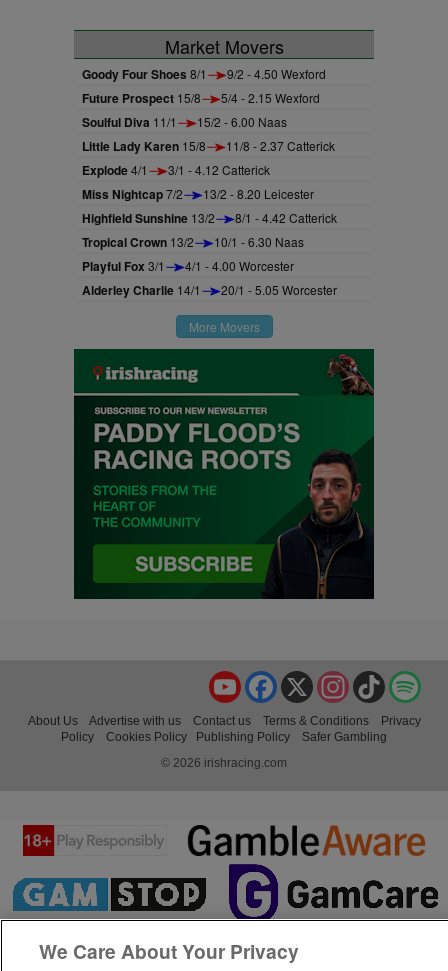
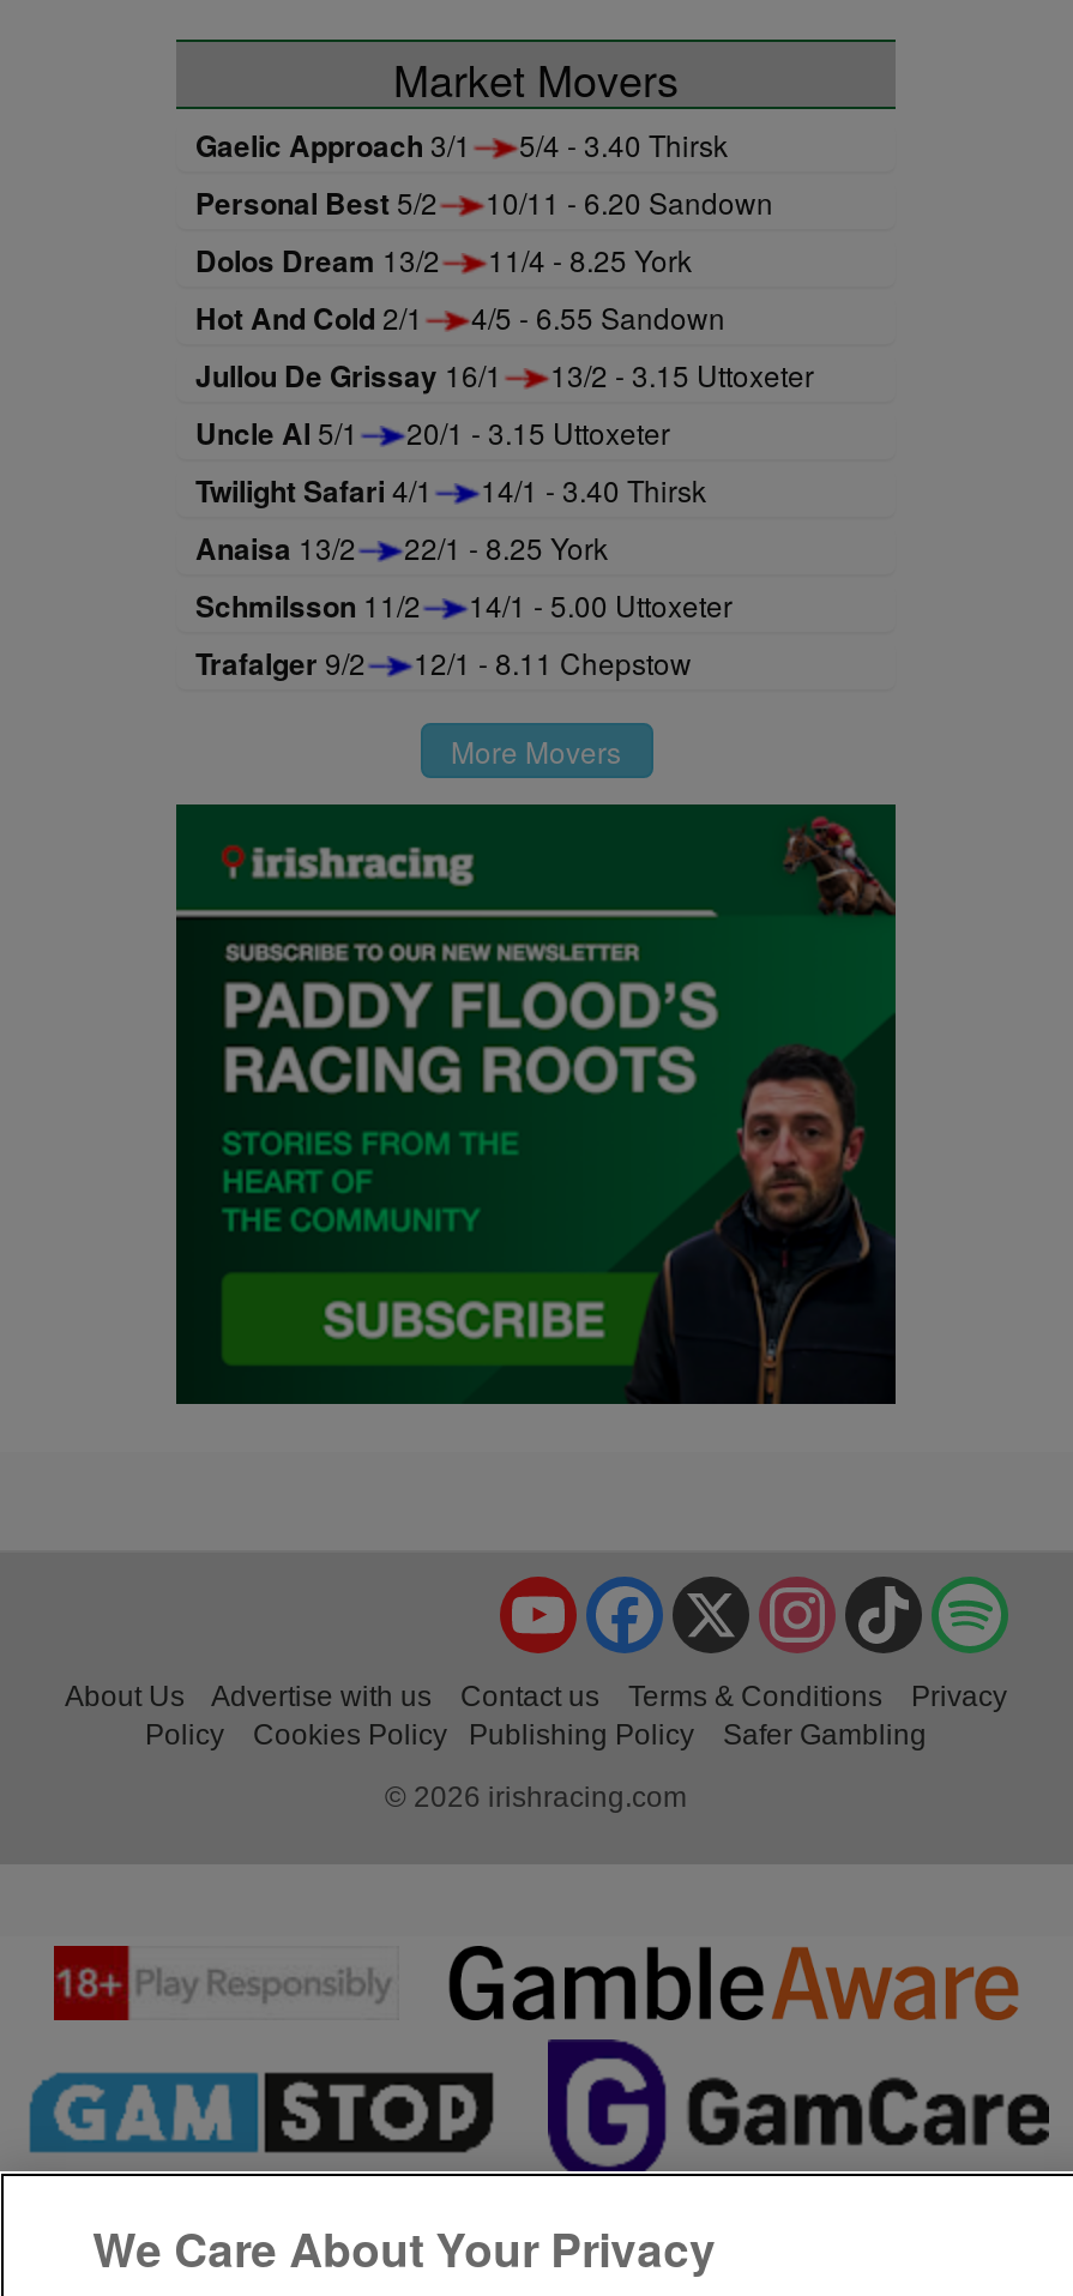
- Goody Four Shoes 8/1
- 9/2 - 4.50 Wexford
- Future Prospect 15/8
- 5/4 - 2.15 Wexford
- Soulful Diva 11/1
- 15/2 - 6.00 Naas
- Little Lady Karen 15/8
- 11/8 - 2.37 Catterick
- Explode 4/1
- 3/1 - 4.12 Catterick
- Miss Nightcap 7/2
- 13/2 - 8.20 Leicester
- Highfield Sunshine 13/2
- 8/1 - 4.42 Catterick
- Tropical Crown 13/2
- 10/1 - 6.30 Naas
- Playful Fox 3/1
- 4/1 - 4.00 Worcester
- Alderley Charlie 14/1
- 20/1 - 5.05 Worcester
+ Gaelic Approach 3/1
+ 5/4 - 3.40 Thirsk
+ Personal Best 5/2
+ 10/11 - 6.20 Sandown
+ Dolos Dream 13/2
+ 11/4 - 8.25 York
+ Hot And Cold 2/1
+ 4/5 - 6.55 Sandown
+ Jullou De Grissay 16/1
+ 13/2 - 3.15 Uttoxeter
+ Uncle Al 5/1
+ 20/1 - 3.15 Uttoxeter
+ Twilight Safari 4/1
+ 14/1 - 3.40 Thirsk
+ Anaisa 13/2
+ 22/1 - 8.25 York
+ Schmilsson 11/2
+ 14/1 - 5.00 Uttoxeter
+ Trafalger 9/2
+ 12/1 - 8.11 Chepstow
